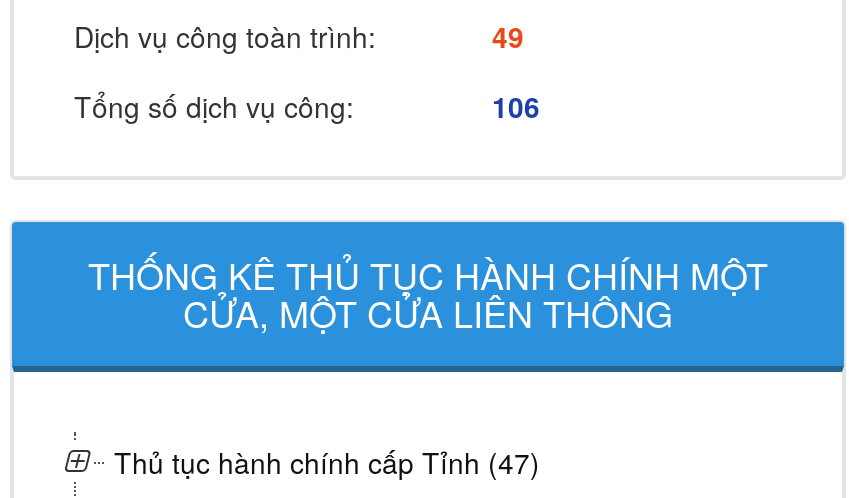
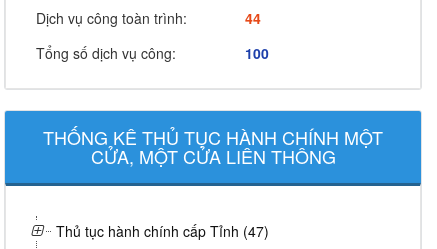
- 49
+ 44

- 106
+ 100
